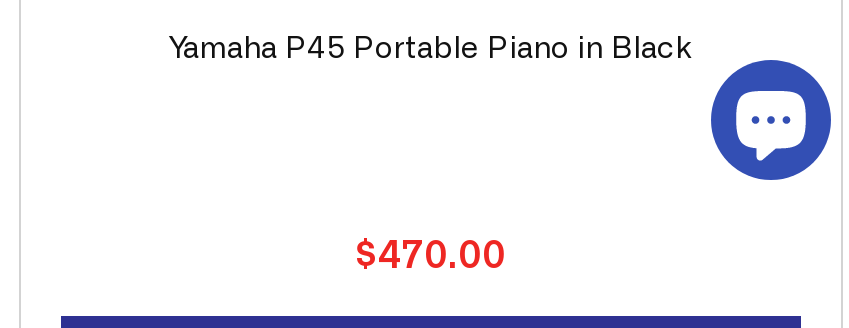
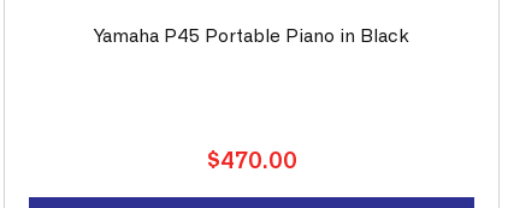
- [image]
